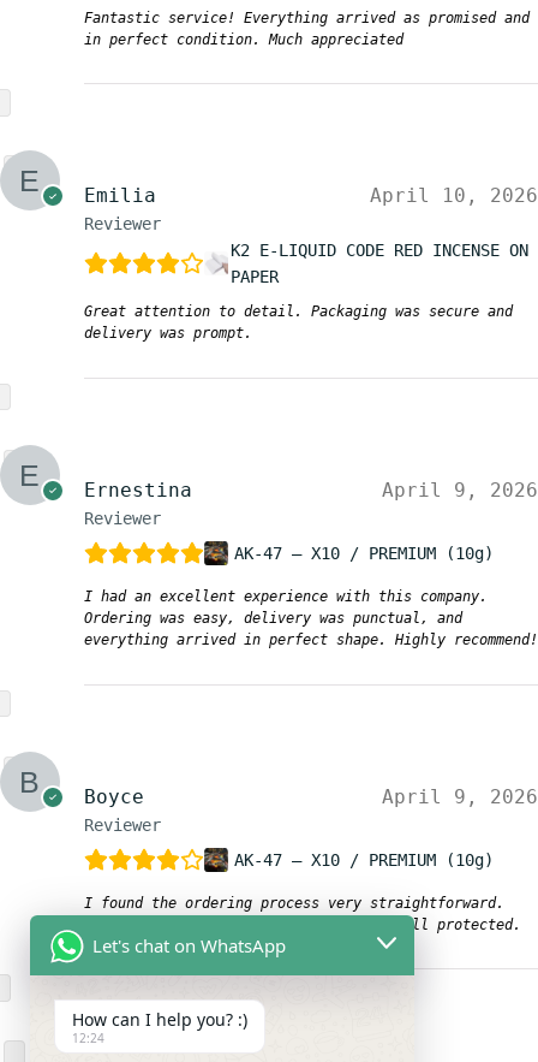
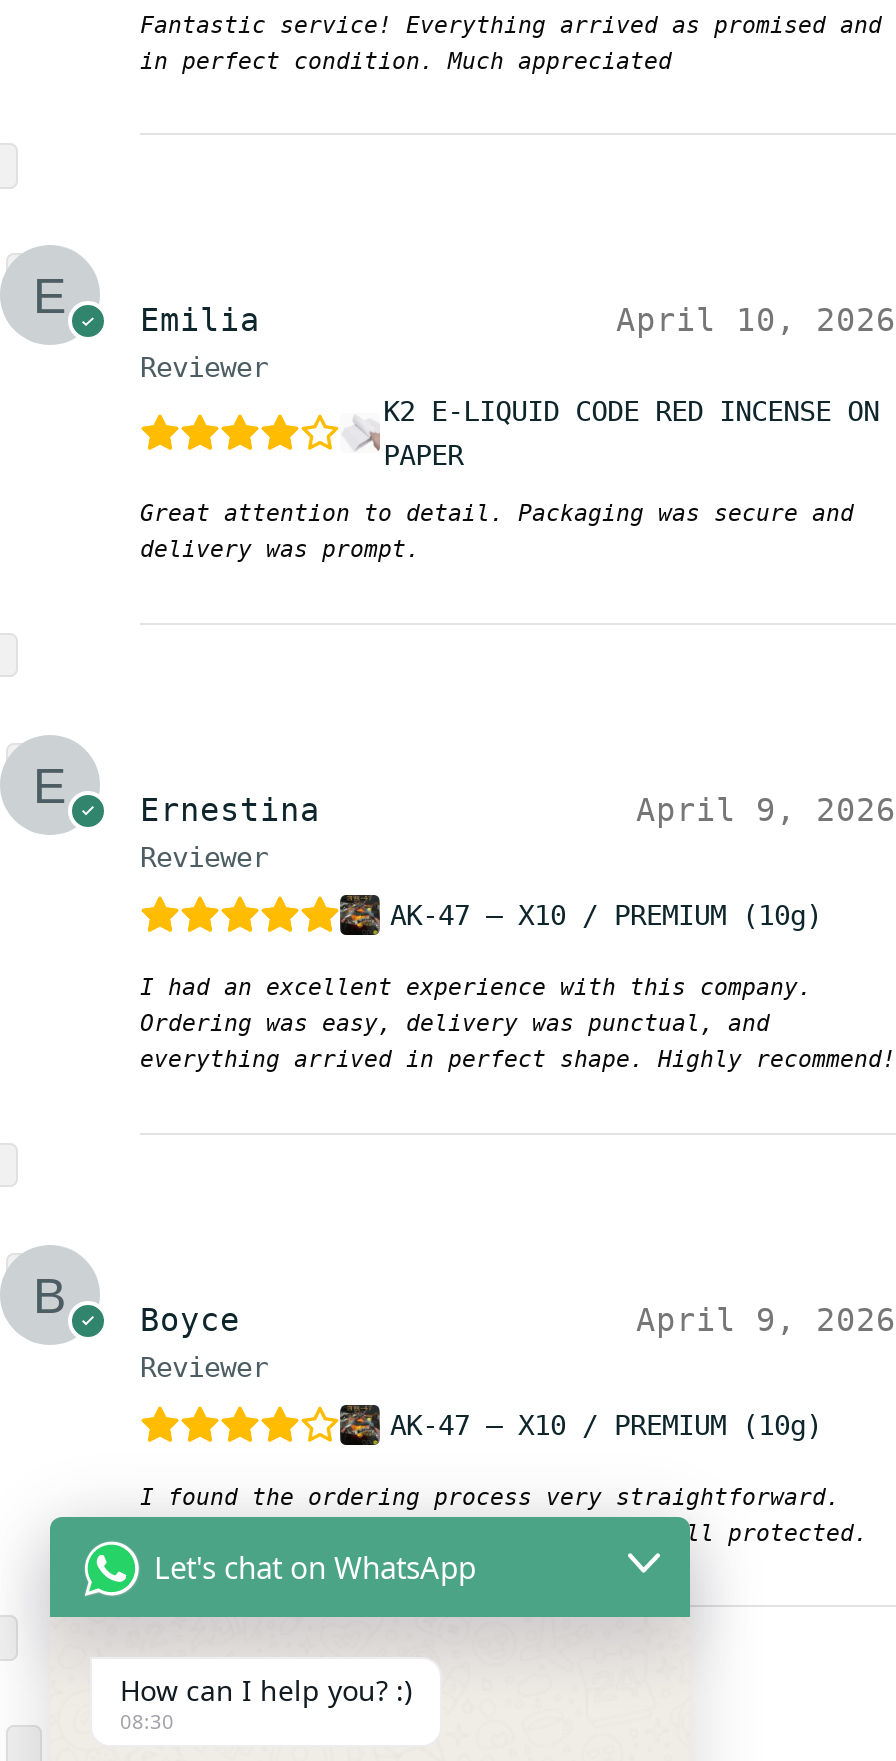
- 12:24
+ 08:30
